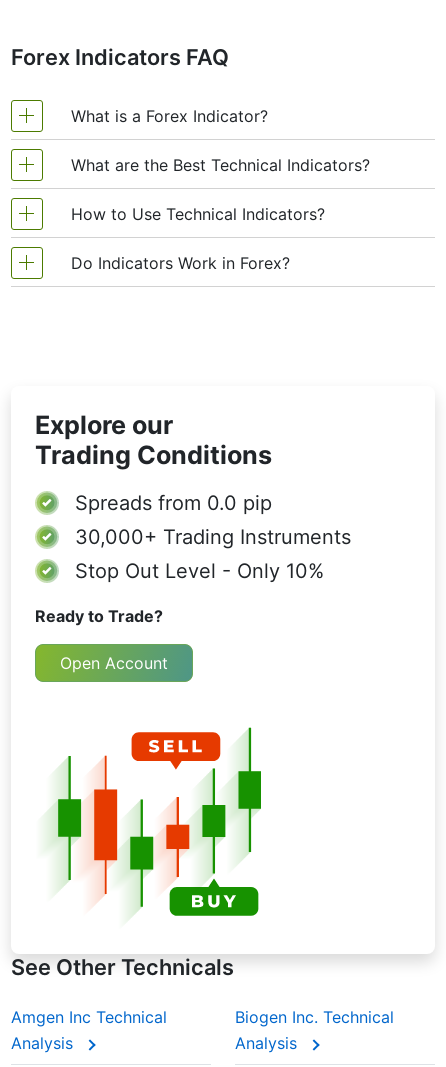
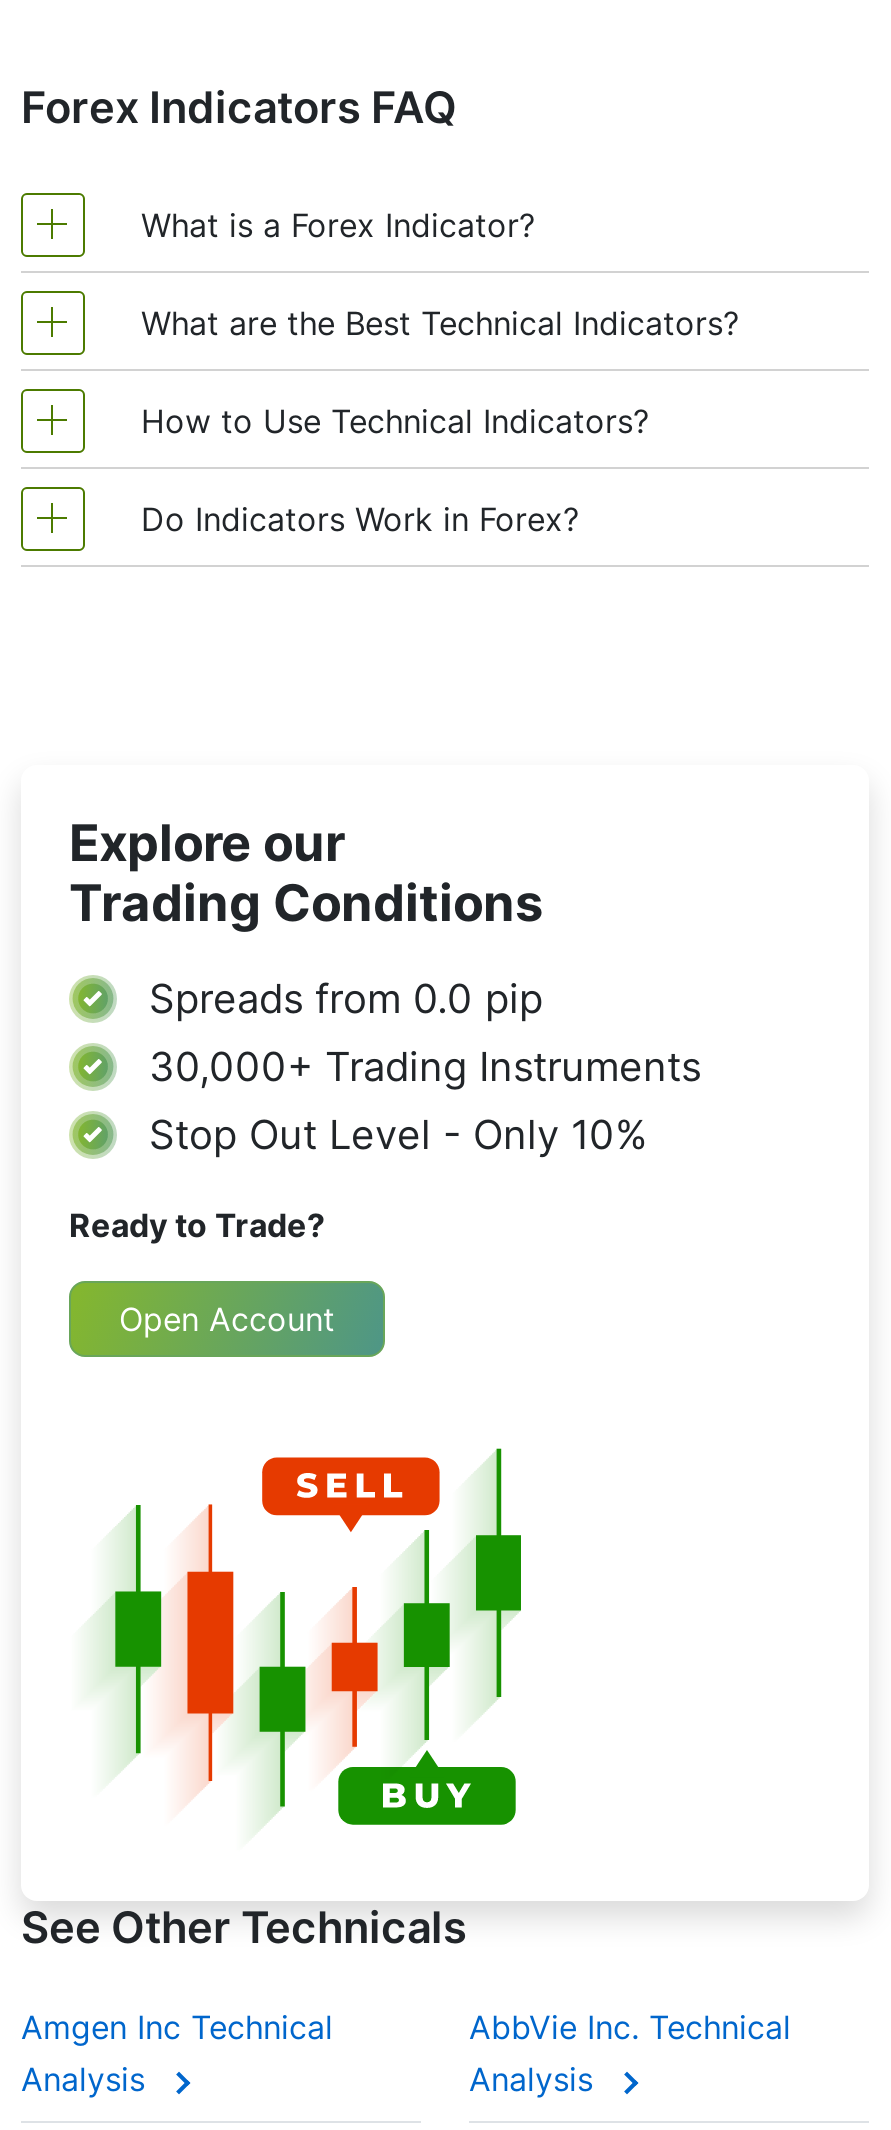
- Biogen Inc. Technical
+ AbbVie Inc. Technical
